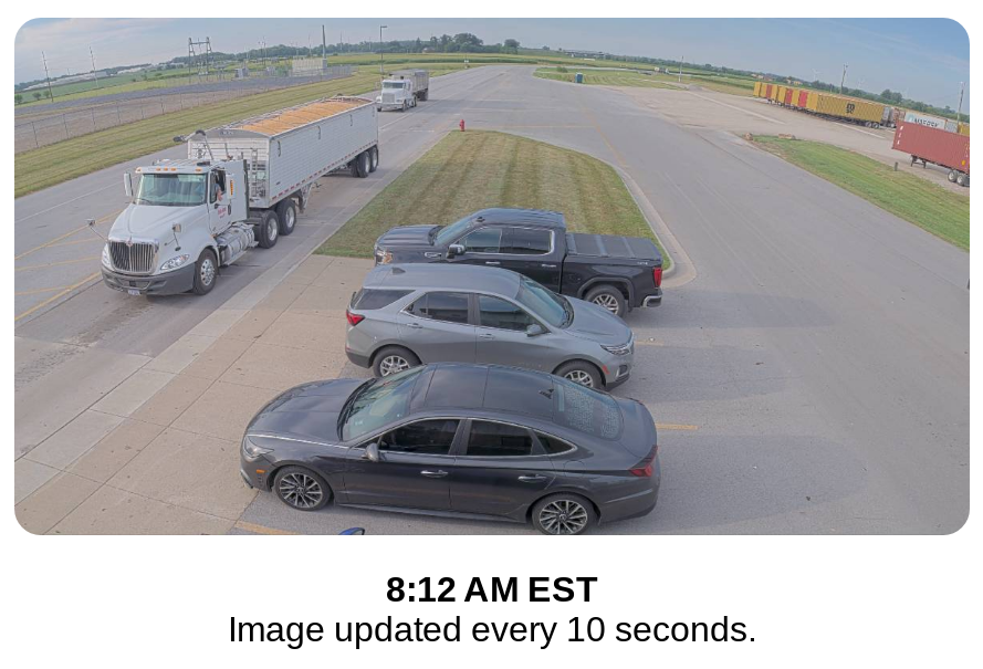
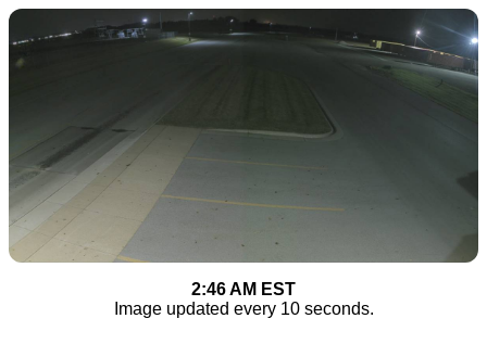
- [image]
- 8:12 AM EST
+ [image]
+ 2:46 AM EST
